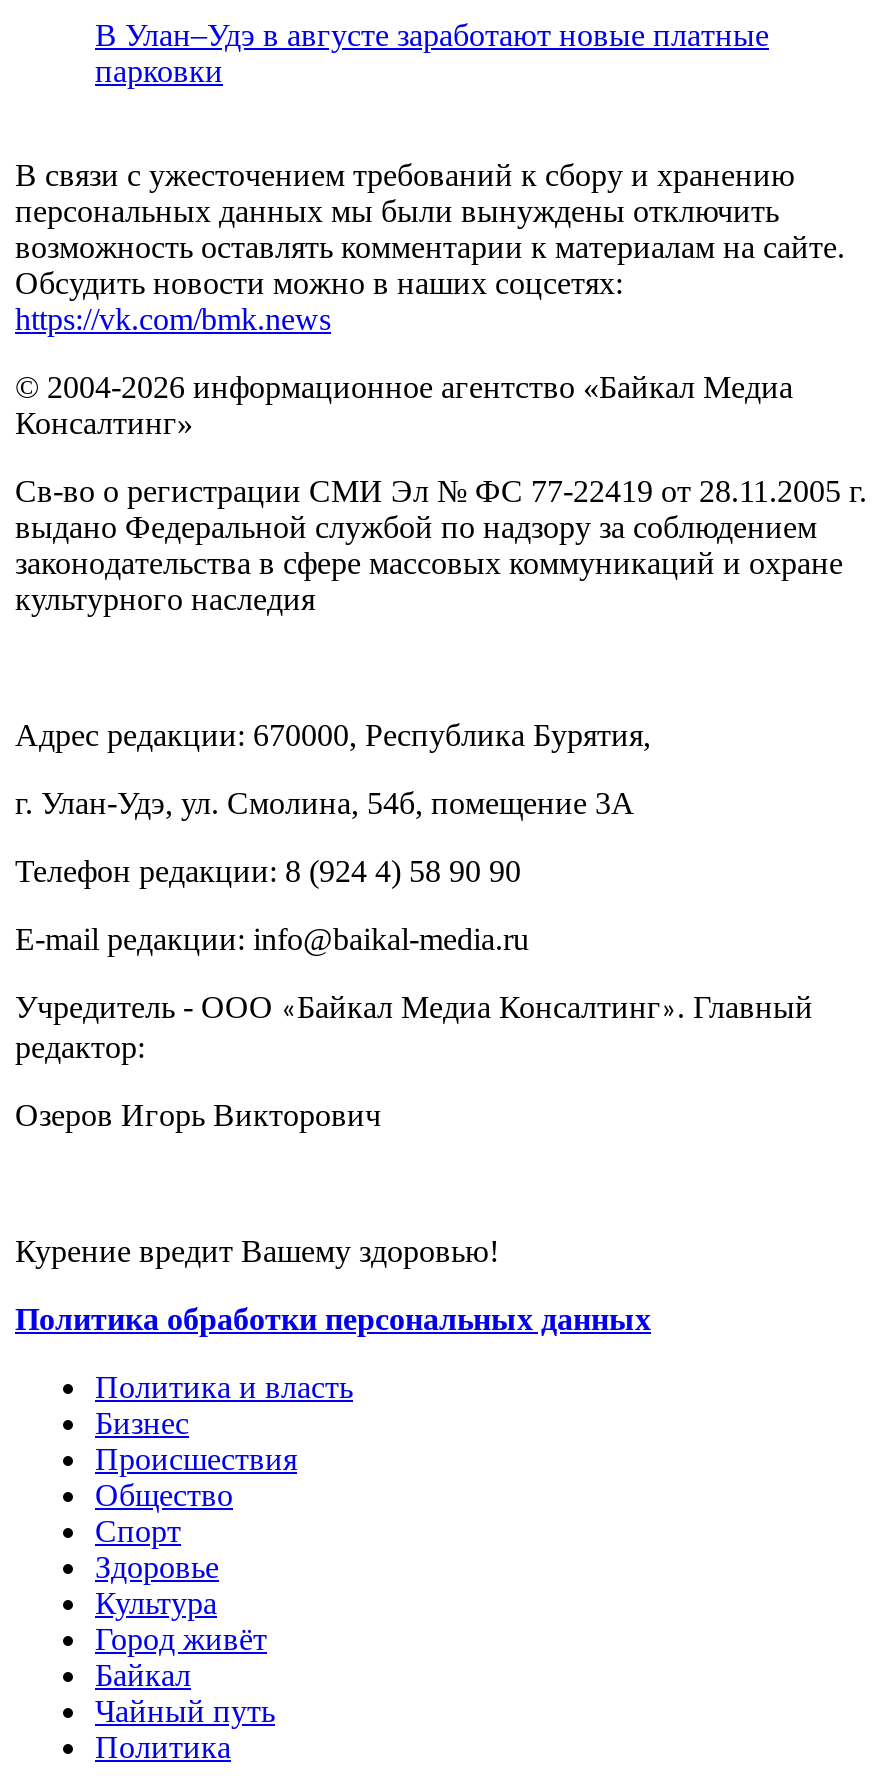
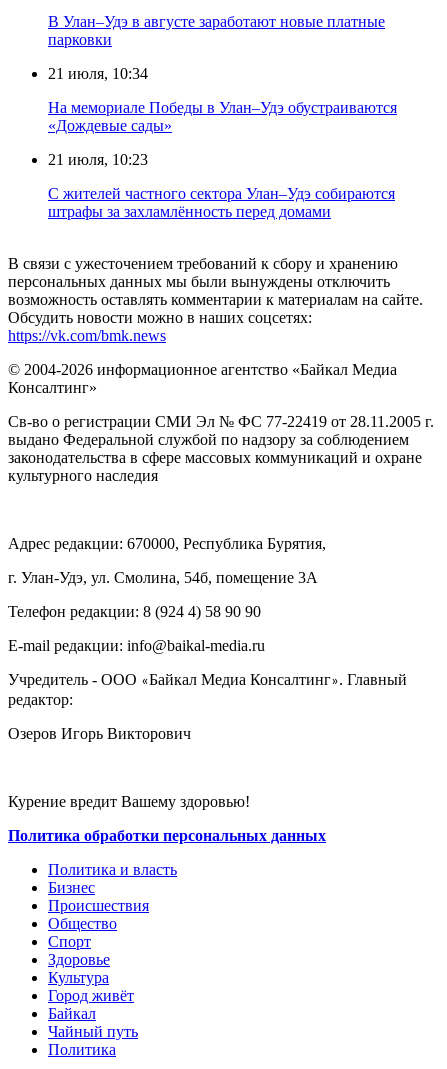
+ 21 июля, 10:34
+ На мемориале Победы в Улан–Удэ обустраиваются
+ «Дождевые сады»
+ 21 июля, 10:23
+ С жителей частного сектора Улан–Удэ собираются
+ штрафы за захламлённость перед домами
